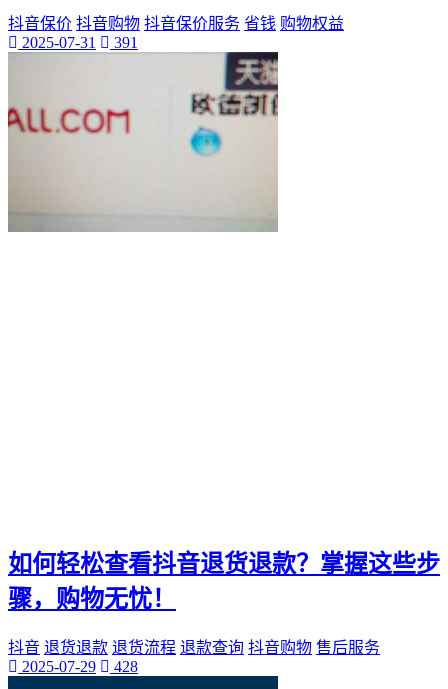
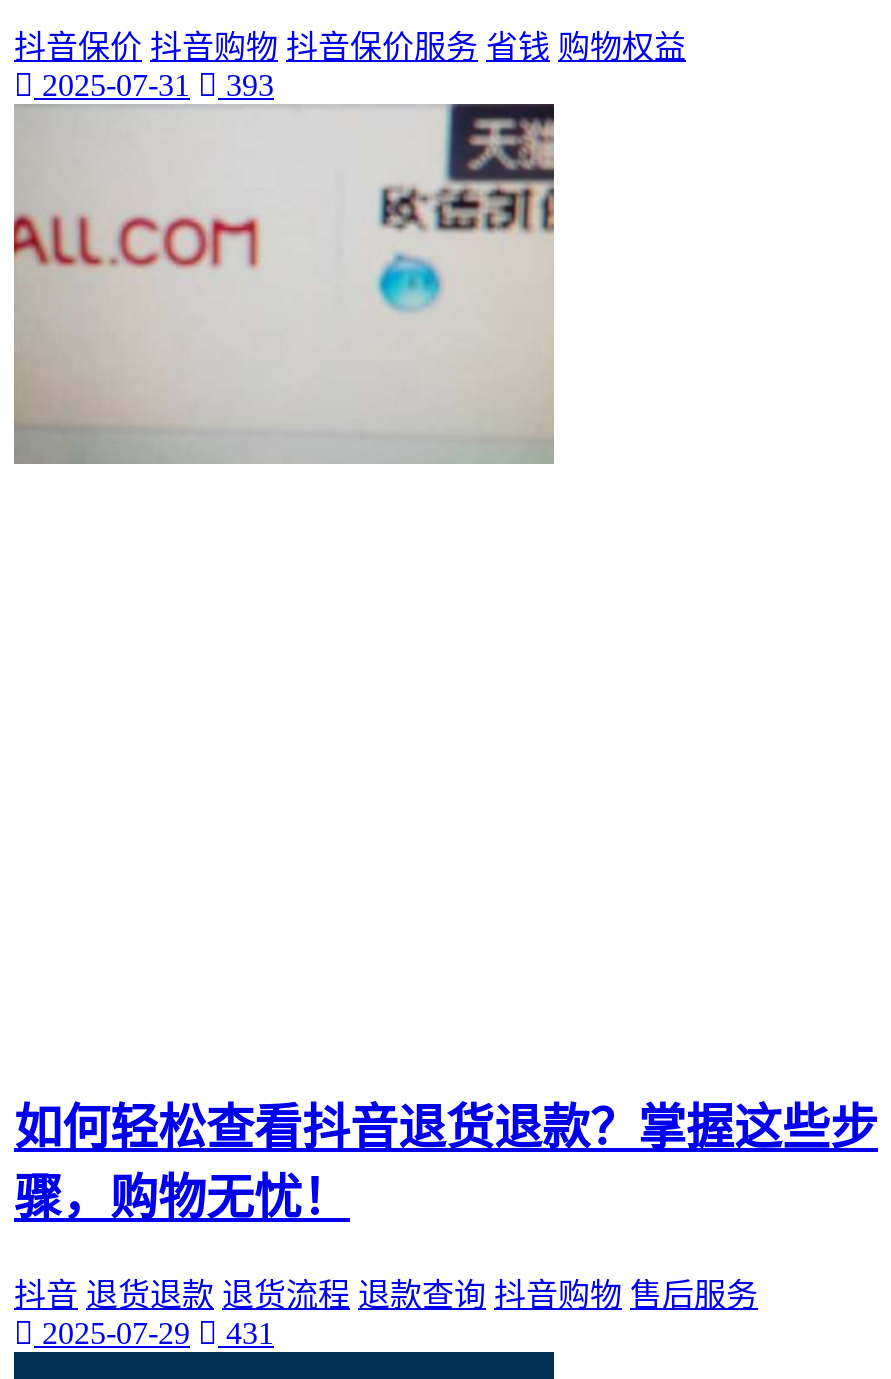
- 2025-07-31 391
+ 2025-07-31 393

- 2025-07-29 428
+ 2025-07-29 431
